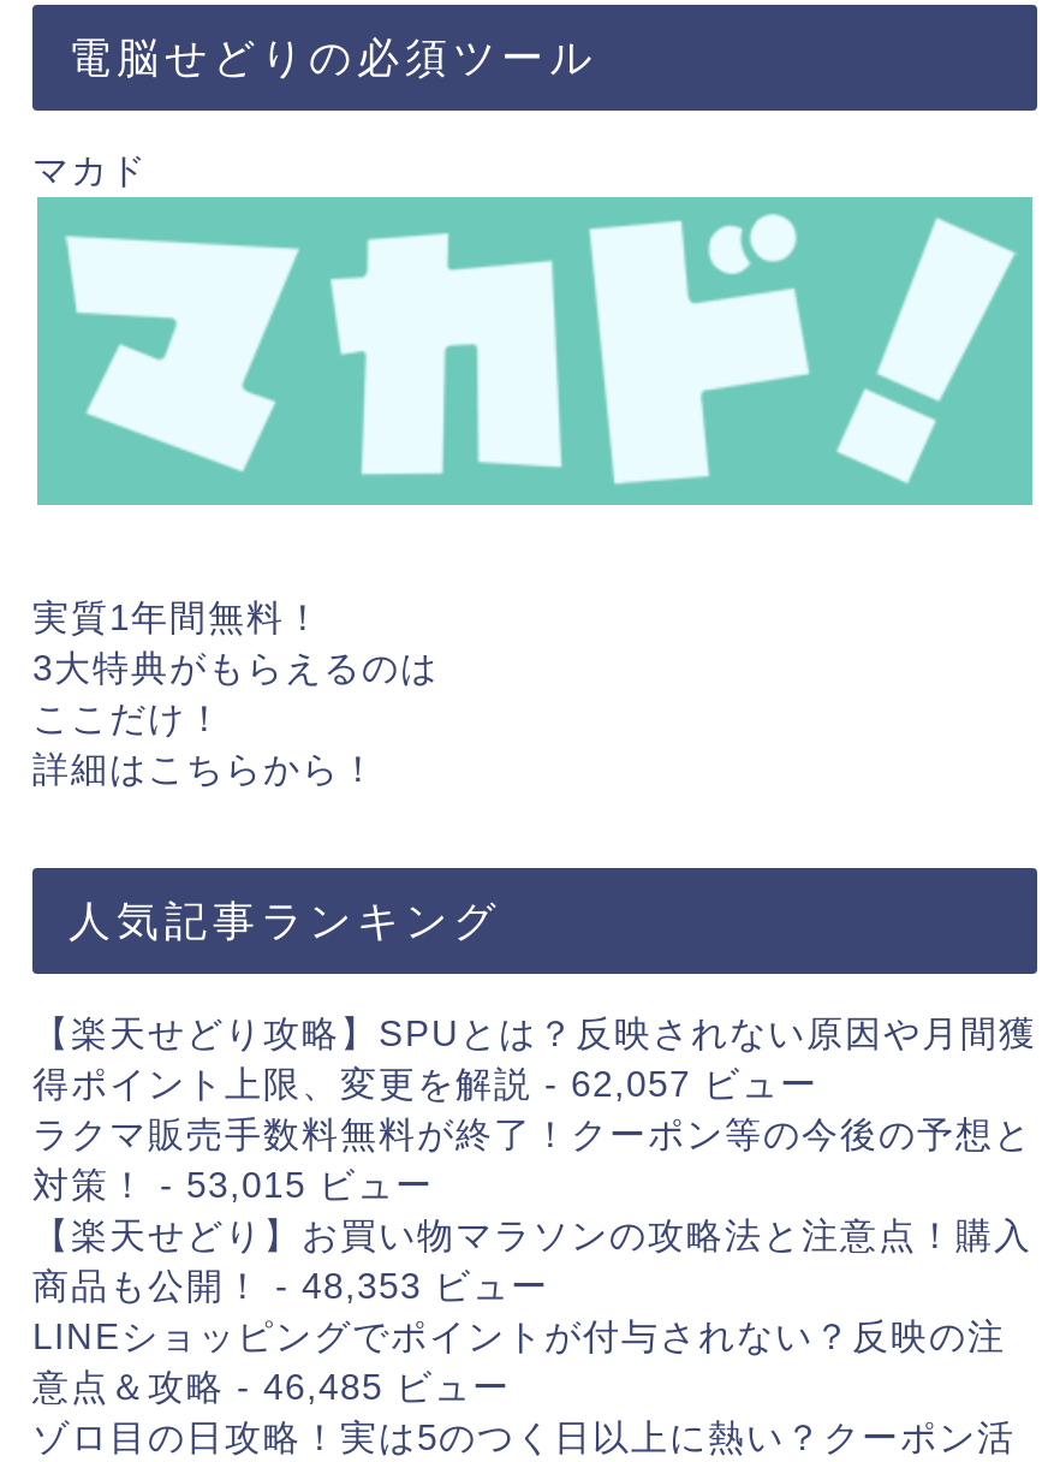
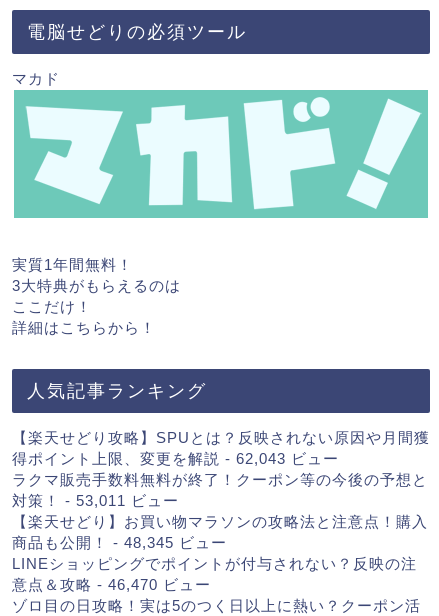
- 得ポイント上限、変更を解説- 62,057 ビュー
+ 得ポイント上限、変更を解説- 62,043 ビュー

- 対策！- 53,015 ビュー
+ 対策！- 53,011 ビュー

- 商品も公開！- 48,353 ビュー
+ 商品も公開！- 48,345 ビュー

- 意点＆攻略- 46,485 ビュー
+ 意点＆攻略- 46,470 ビュー
